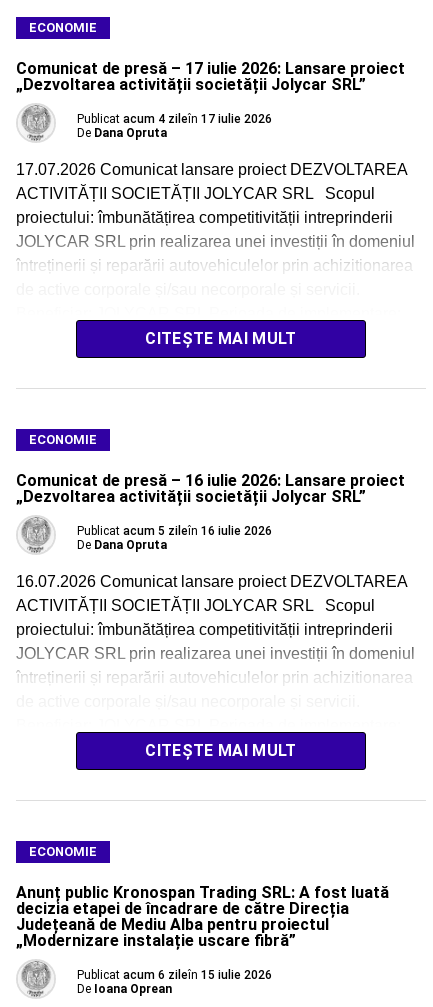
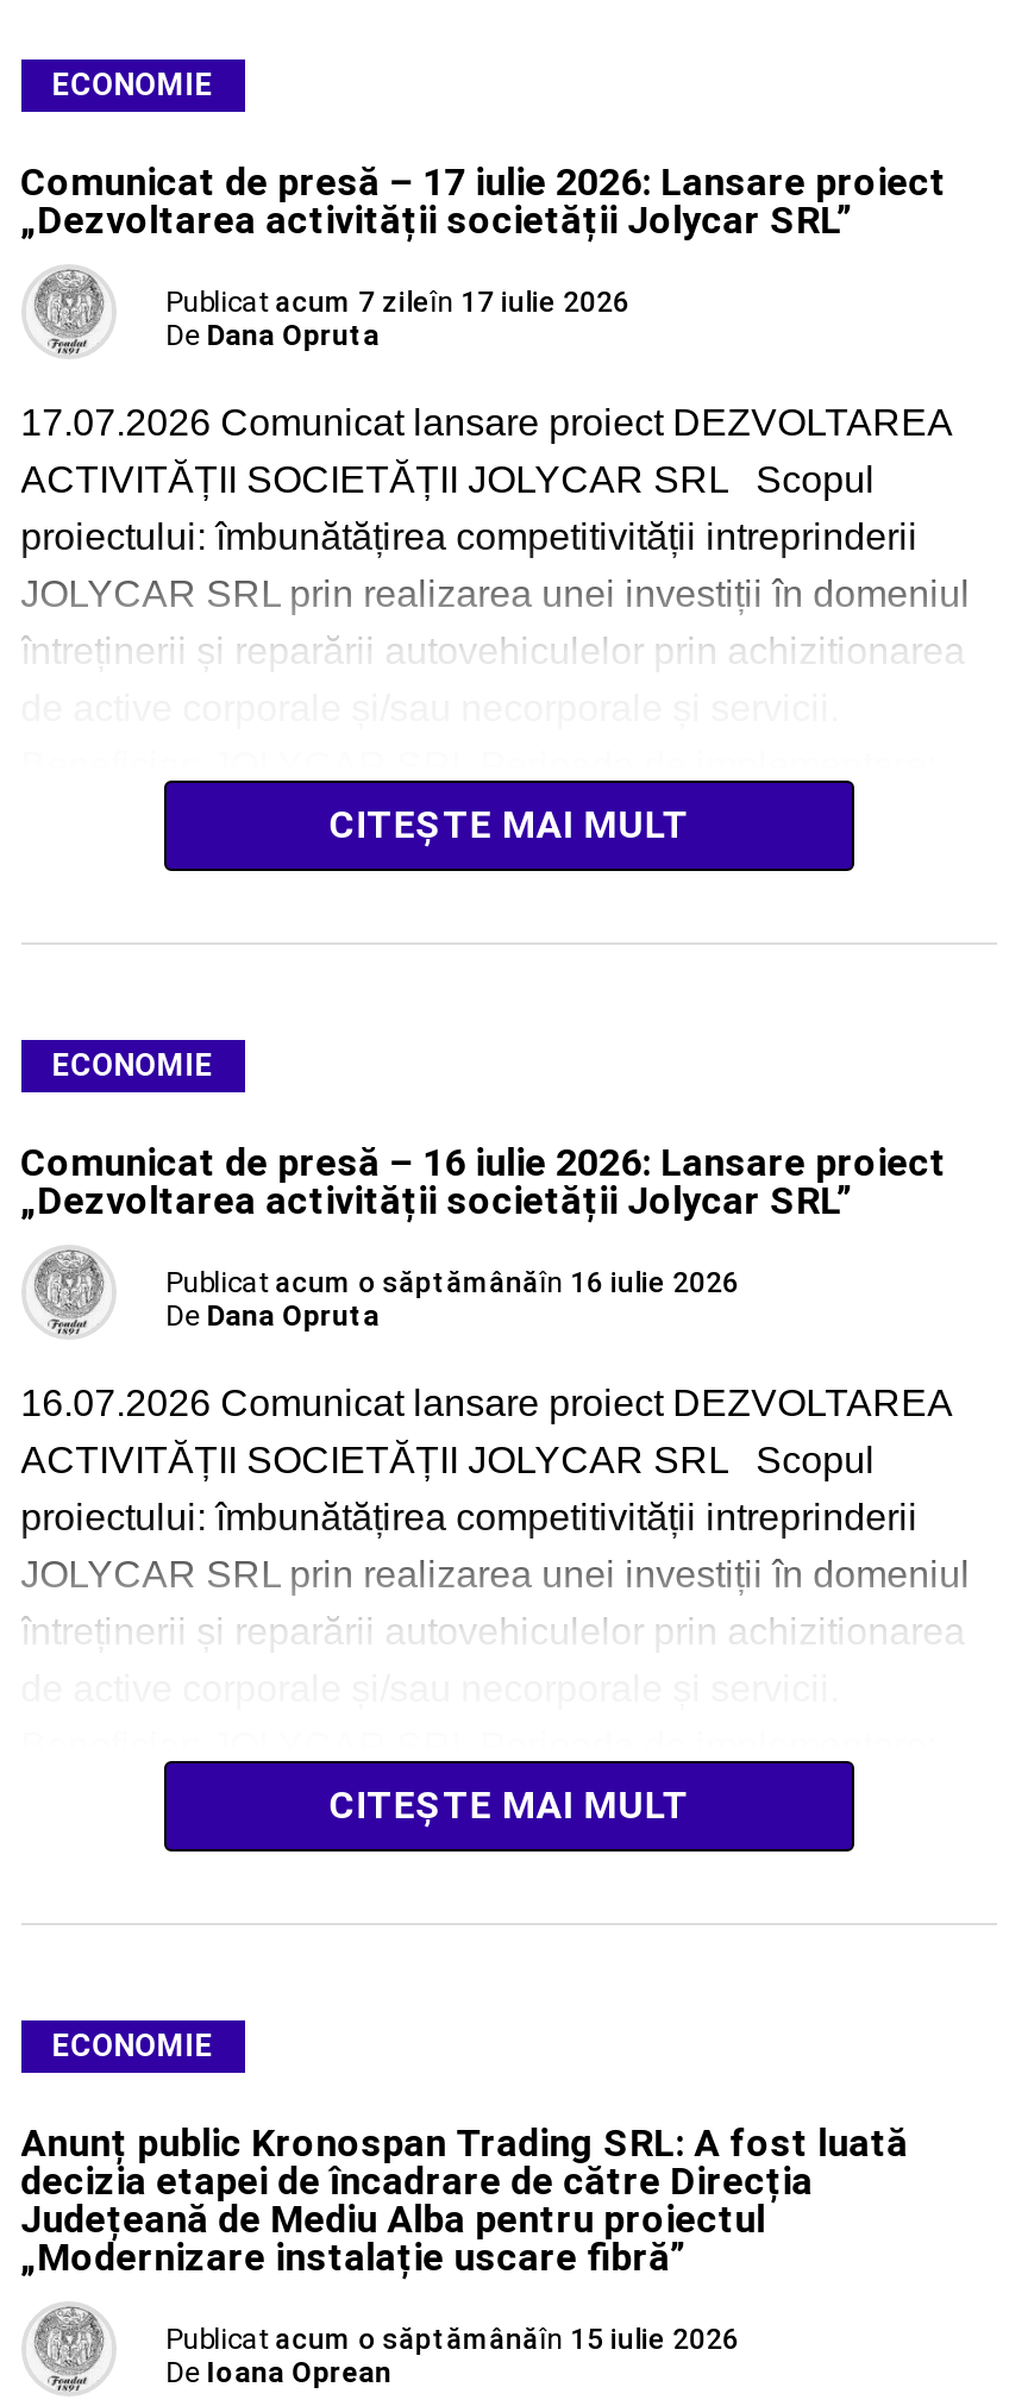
- Publicat acum 4 zileîn 17 iulie 2026
+ Publicat acum 7 zileîn 17 iulie 2026

- Publicat acum 5 zileîn 16 iulie 2026
+ Publicat acum o săptămânăîn 16 iulie 2026

- Publicat acum 6 zileîn 15 iulie 2026
+ Publicat acum o săptămânăîn 15 iulie 2026
